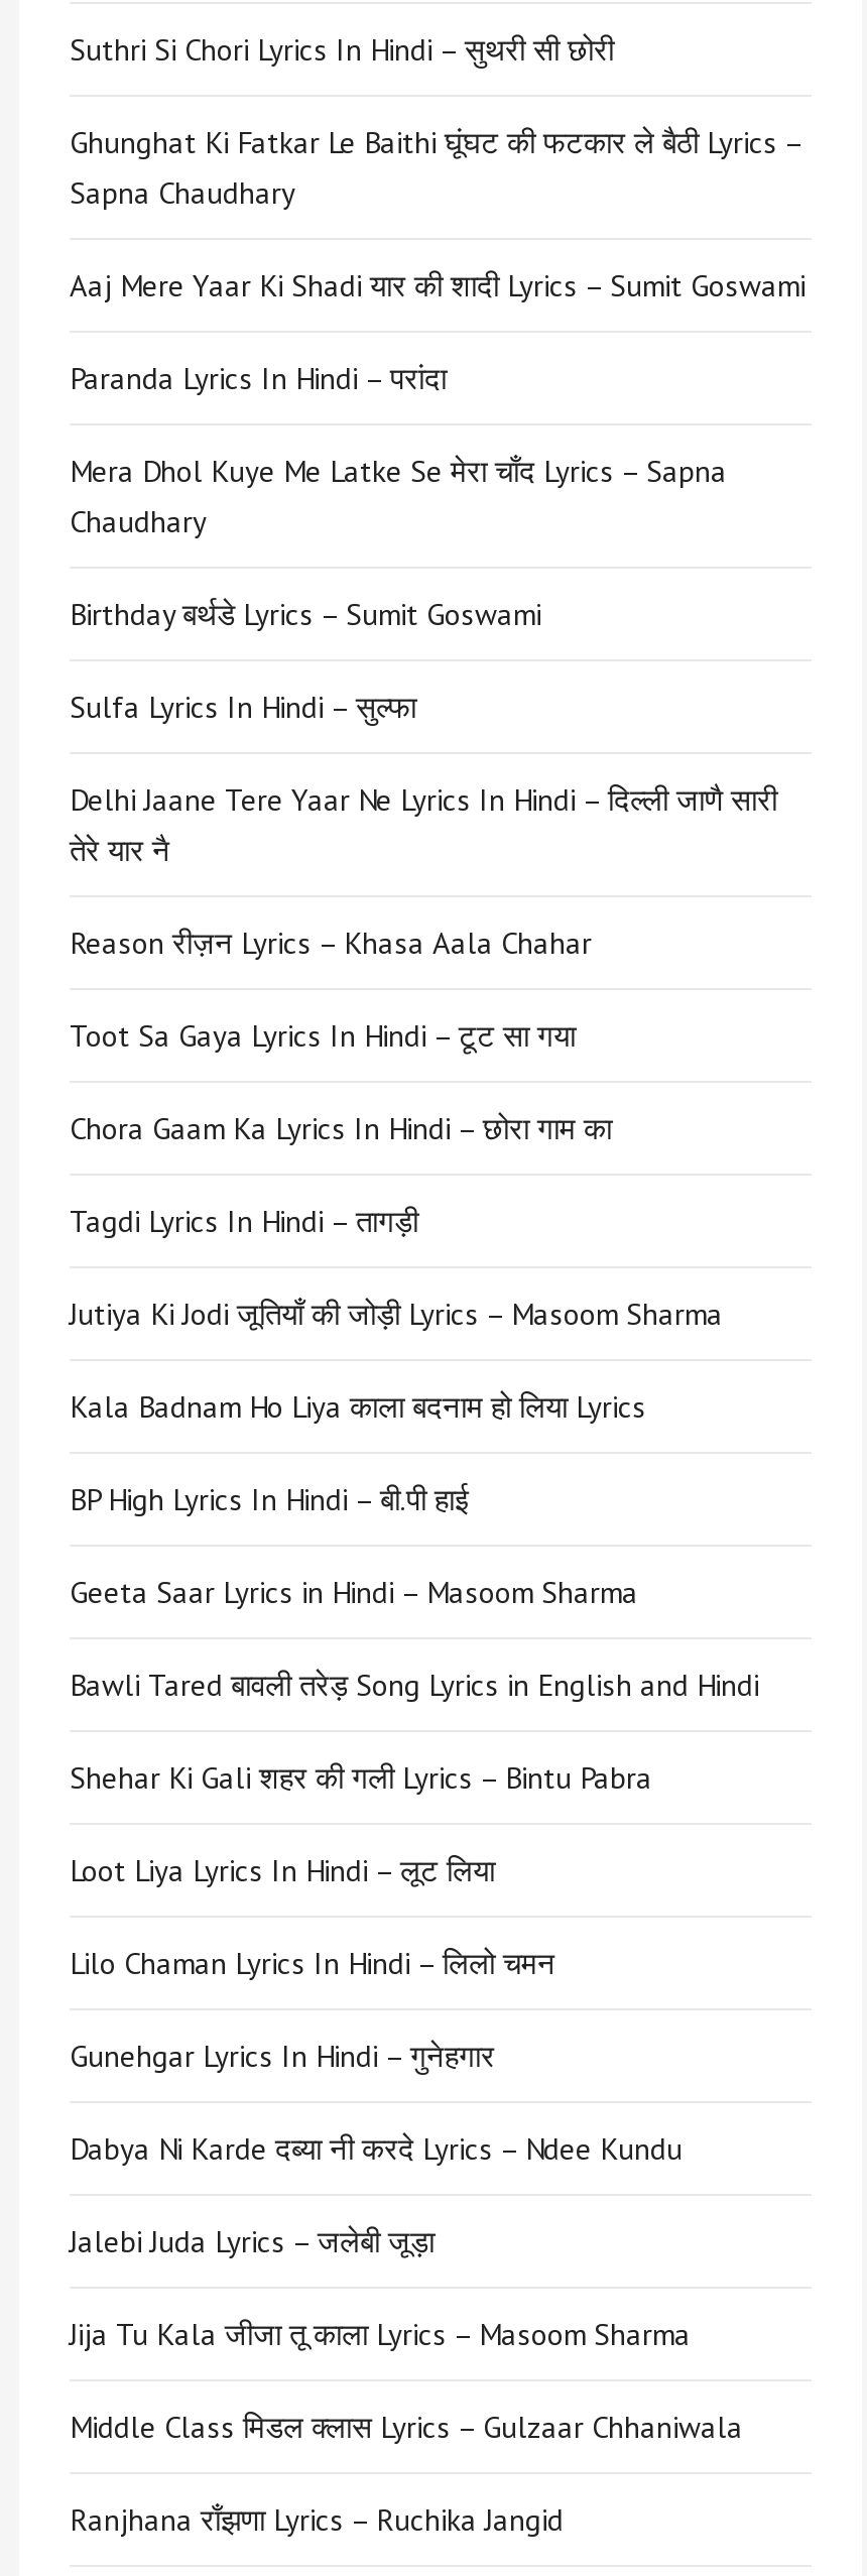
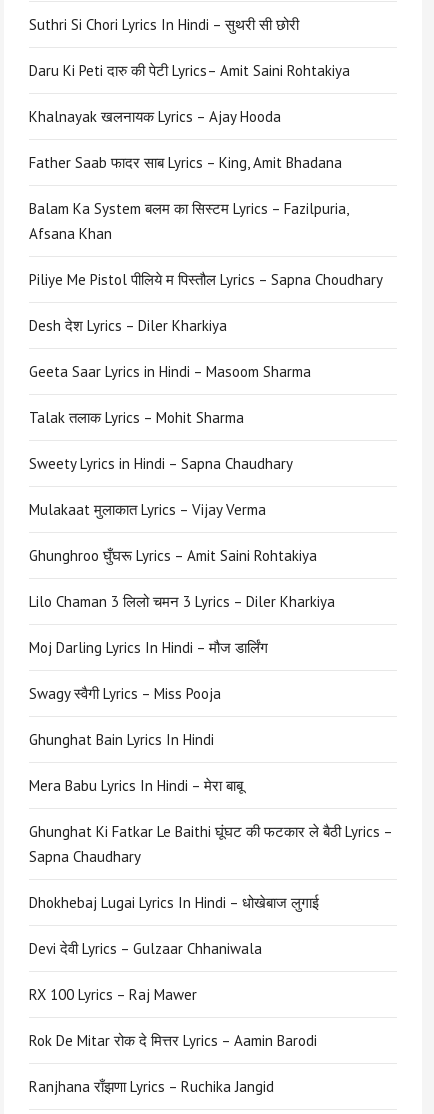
+ Daru Ki Peti दारु की पेटी Lyrics– Amit Saini Rohtakiya
+ Khalnayak खलनायक Lyrics – Ajay Hooda
+ Father Saab फादर साब Lyrics – King, Amit Bhadana
+ Balam Ka System बलम का सिस्टम Lyrics – Fazilpuria,
+ Afsana Khan
+ Piliye Me Pistol पीलिये म पिस्तौल Lyrics – Sapna Choudhary
+ Desh देश Lyrics – Diler Kharkiya
+ Talak तलाक Lyrics – Mohit Sharma
+ Sweety Lyrics in Hindi – Sapna Chaudhary
+ Mulakaat मुलाकात Lyrics – Vijay Verma
+ Ghunghroo घुँघरू Lyrics – Amit Saini Rohtakiya
+ Lilo Chaman 3 लिलो चमन 3 Lyrics – Diler Kharkiya
+ Moj Darling Lyrics In Hindi – मौज डार्लिंग
+ Swagy स्वैगी Lyrics – Miss Pooja
+ Ghunghat Bain Lyrics In Hindi
+ Mera Babu Lyrics In Hindi – मेरा बाबू

moved down: Ghunghat Ki Fatkar Le Baithi घूंघट की फटकार ले बैठी Lyrics – | Sapna Chaudhary

- Aaj Mere Yaar Ki Shadi यार की शादी Lyrics – Sumit Goswami
- Paranda Lyrics In Hindi – परांदा
- Mera Dhol Kuye Me Latke Se मेरा चाँद Lyrics – Sapna
- Chaudhary
- Birthday बर्थडे Lyrics – Sumit Goswami
- Sulfa Lyrics In Hindi – सुल्फा
- Delhi Jaane Tere Yaar Ne Lyrics In Hindi – दिल्ली जाणै सारी
- तेरे यार नै
- Reason रीज़न Lyrics – Khasa Aala Chahar
- Toot Sa Gaya Lyrics In Hindi – टूट सा गया
- Chora Gaam Ka Lyrics In Hindi – छोरा गाम का
- Tagdi Lyrics In Hindi – तागड़ी
- Jutiya Ki Jodi जूतियाँ की जोड़ी Lyrics – Masoom Sharma
- Kala Badnam Ho Liya काला बदनाम हो लिया Lyrics
- BP High Lyrics In Hindi – बी.पी हाई
- Bawli Tared बावली तरेड़ Song Lyrics in English and Hindi
- Shehar Ki Gali शहर की गली Lyrics – Bintu Pabra
- Loot Liya Lyrics In Hindi – लूट लिया
- Lilo Chaman Lyrics In Hindi – लिलो चमन
- Gunehgar Lyrics In Hindi – गुनेहगार
- Dabya Ni Karde दब्या नी करदे Lyrics – Ndee Kundu
- Jalebi Juda Lyrics – जलेबी जूड़ा
- Jija Tu Kala जीजा तू काला Lyrics – Masoom Sharma
- Middle Class मिडल क्लास Lyrics – Gulzaar Chhaniwala
+ Dhokhebaj Lugai Lyrics In Hindi – धोखेबाज लुगाई
+ Devi देवी Lyrics – Gulzaar Chhaniwala
+ RX 100 Lyrics – Raj Mawer
+ Rok De Mitar रोक दे मित्तर Lyrics – Aamin Barodi

moved up: Geeta Saar Lyrics in Hindi – Masoom Sharma
